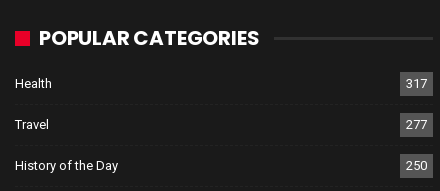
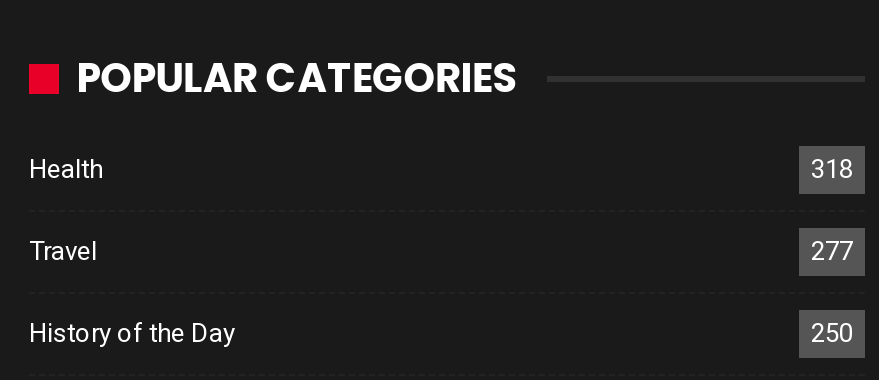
- 317
+ 318
